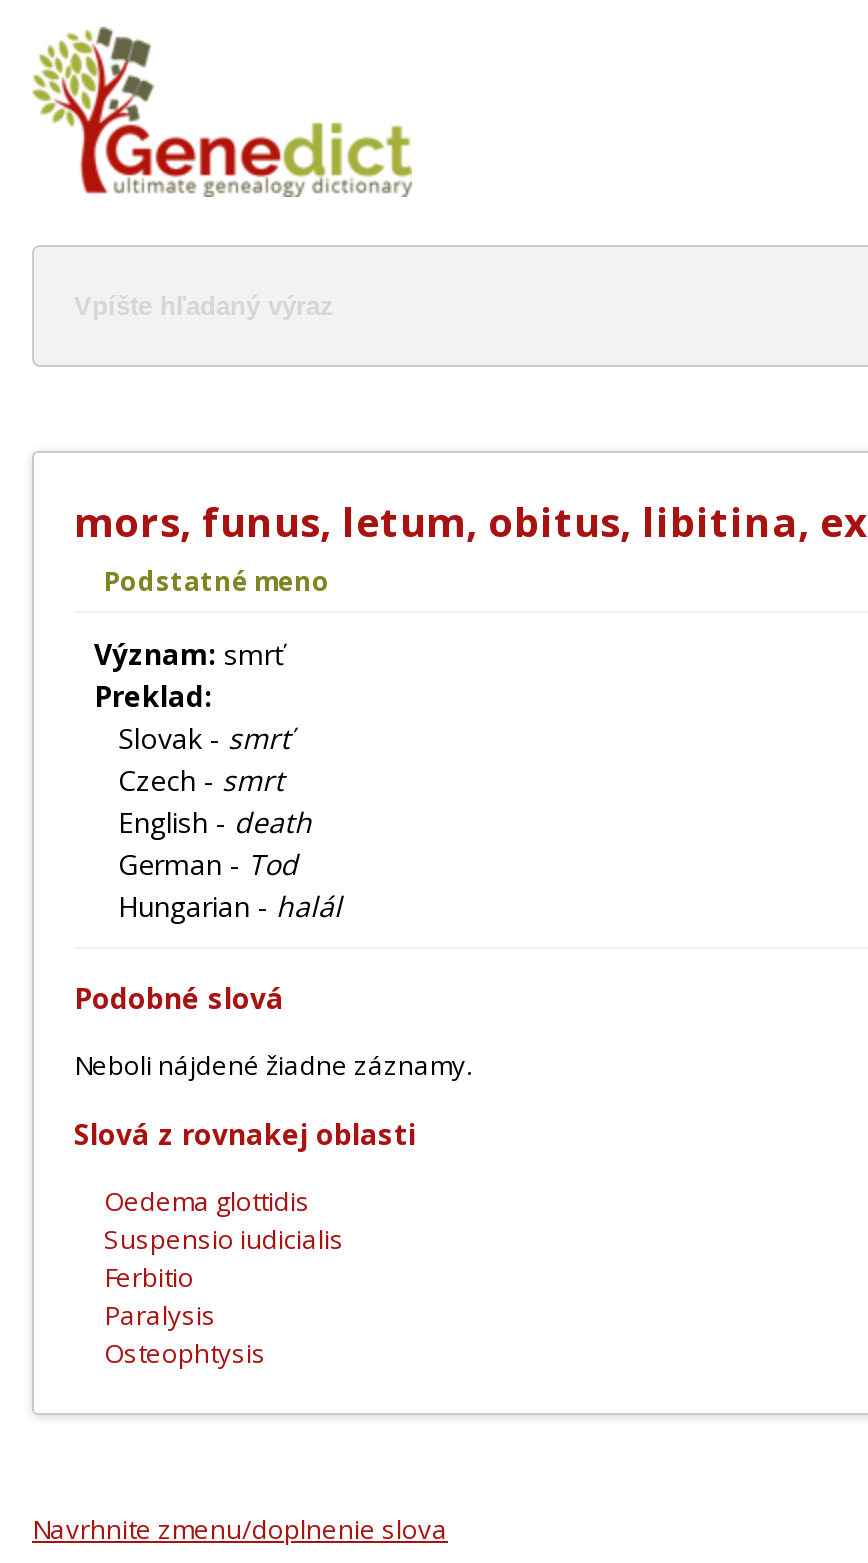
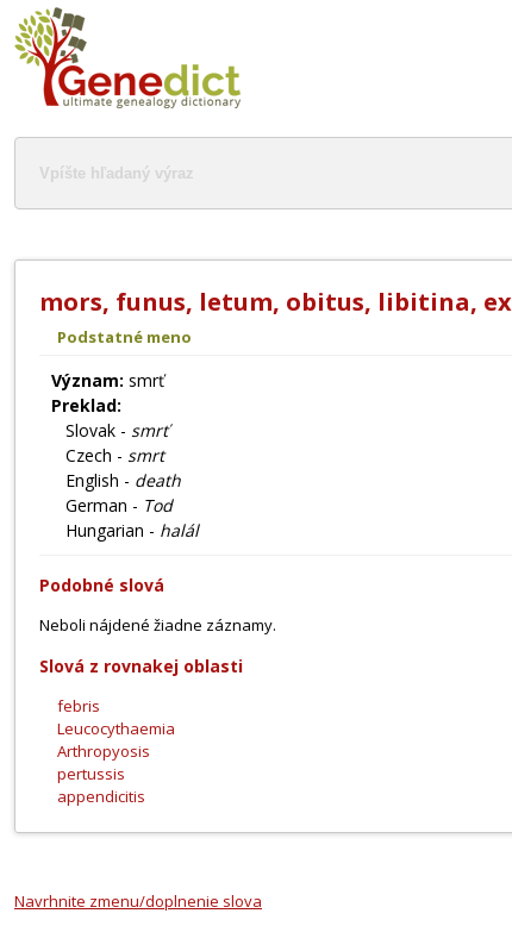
- Oedema glottidis
- Suspensio iudicialis
- Ferbitio
- Paralysis
- Osteophtysis
+ febris
+ Leucocythaemia
+ Arthropyosis
+ pertussis
+ appendicitis
